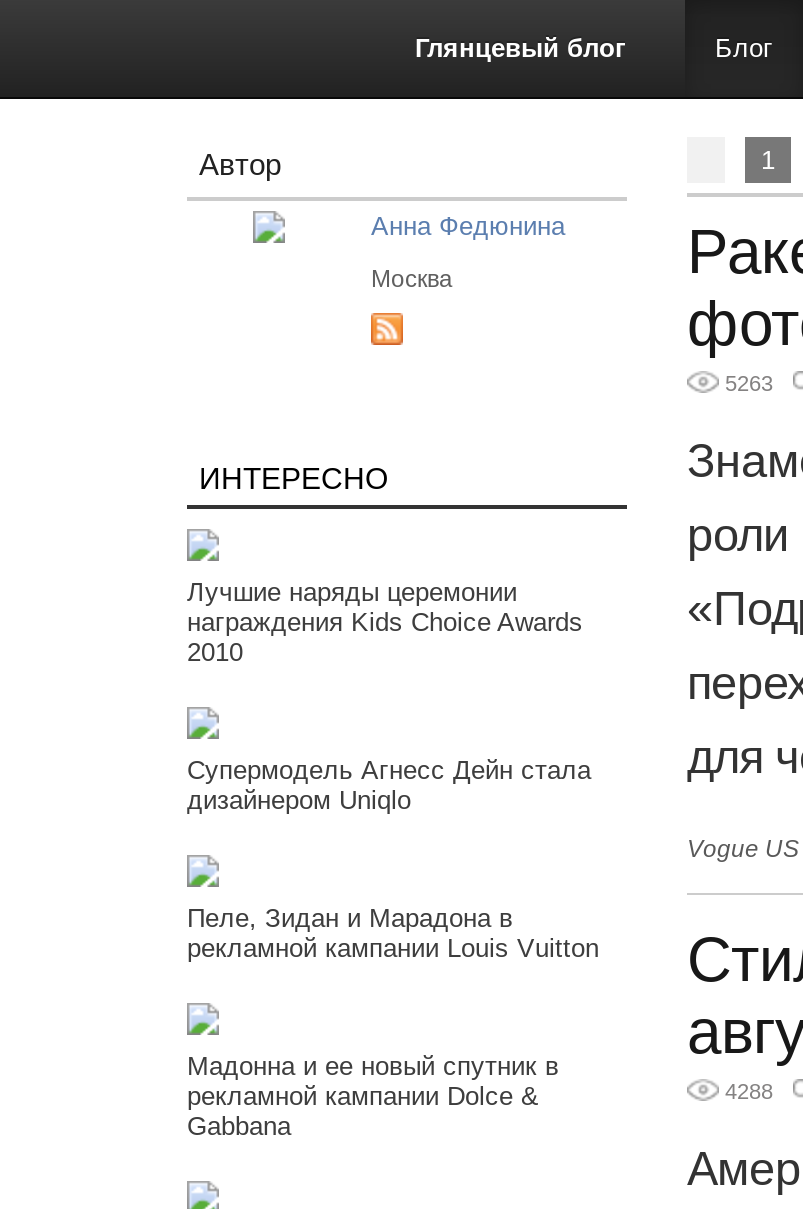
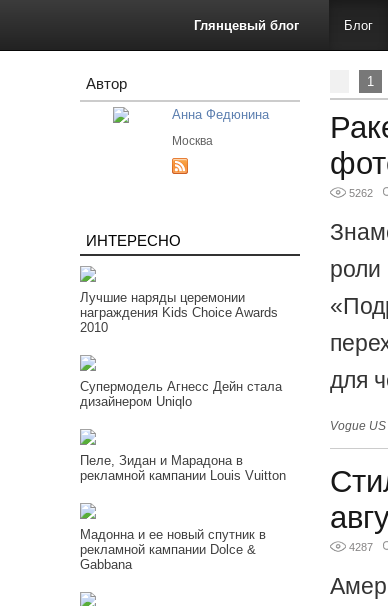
- 5263
+ 5262

- 4288
+ 4287
